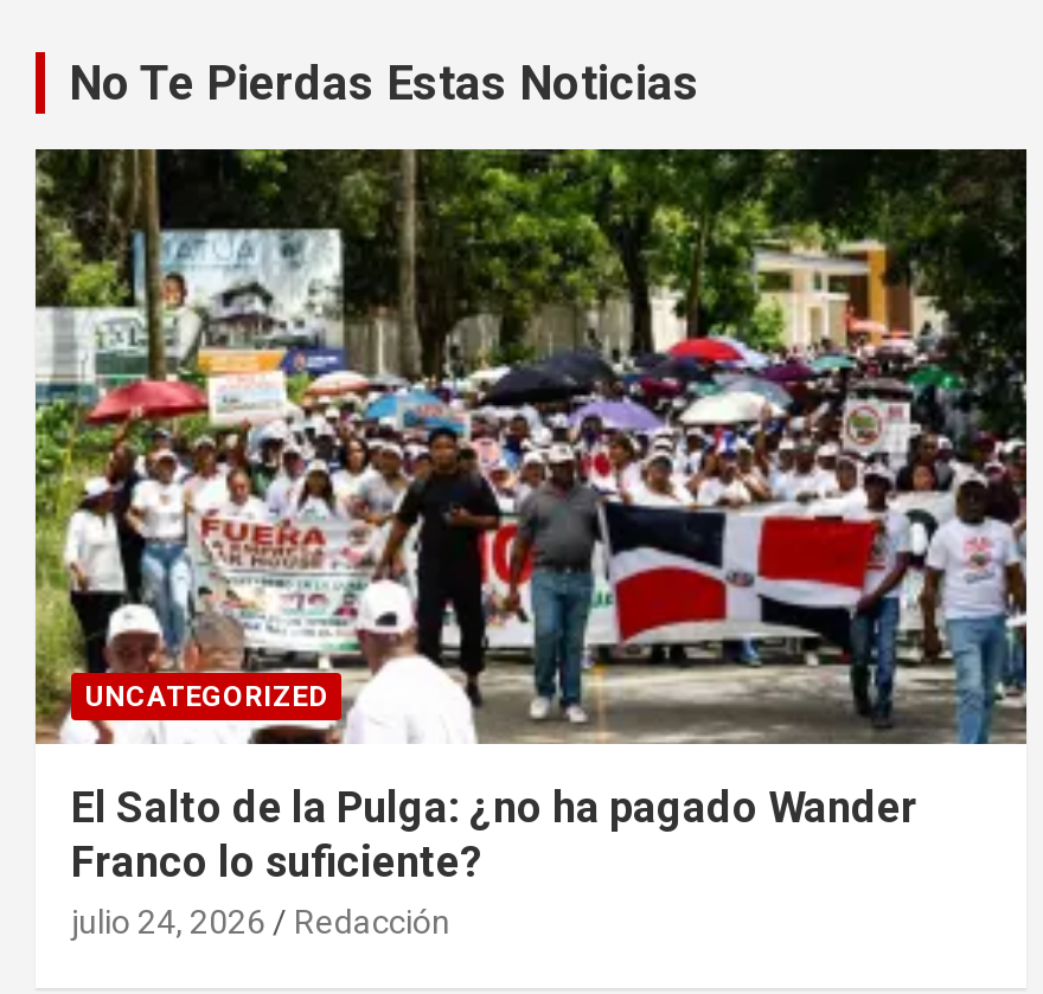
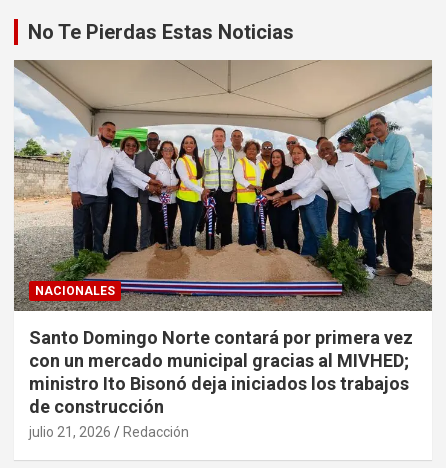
- [image]
- UNCATEGORIZED
+ [image]
+ NACIONALES

- El Salto de la Pulga: ¿no ha pagado Wander
- Franco lo suficiente?
- julio 24, 2026
+ Santo Domingo Norte contará por primera vez
+ con un mercado municipal gracias al MIVHED;
+ ministro Ito Bisonó deja iniciados los trabajos
+ de construcción
+ julio 21, 2026
